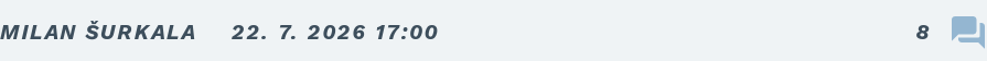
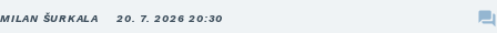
- 22. 7. 2026 17:00
- 8
+ 20. 7. 2026 20:30
